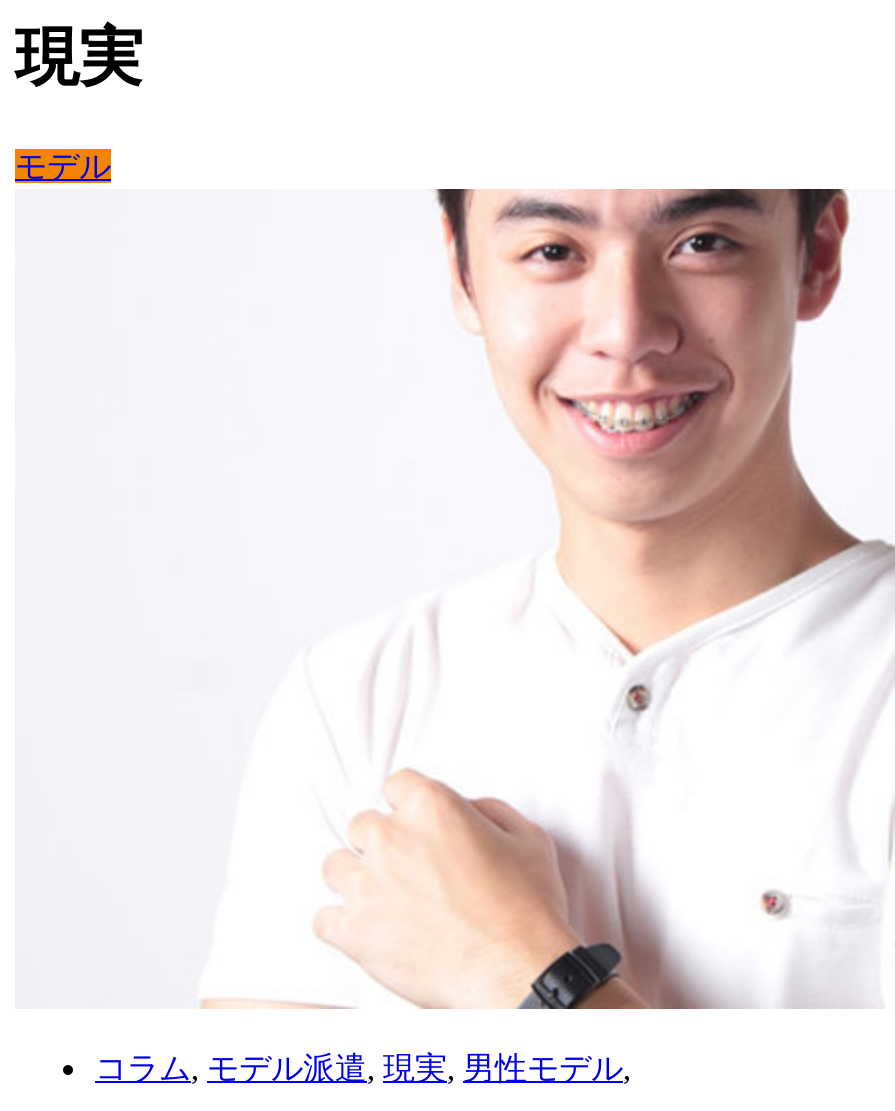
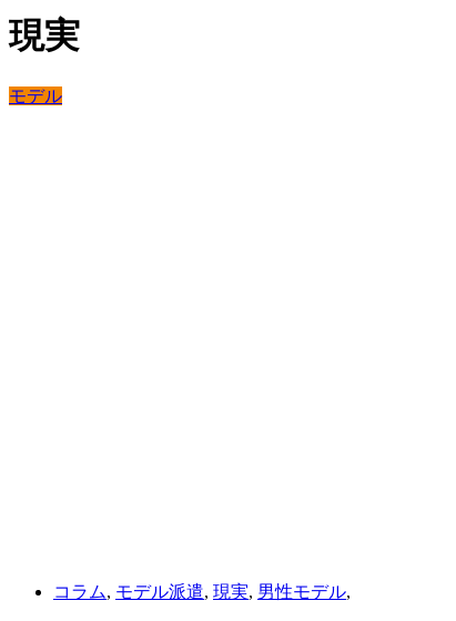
- [image]
